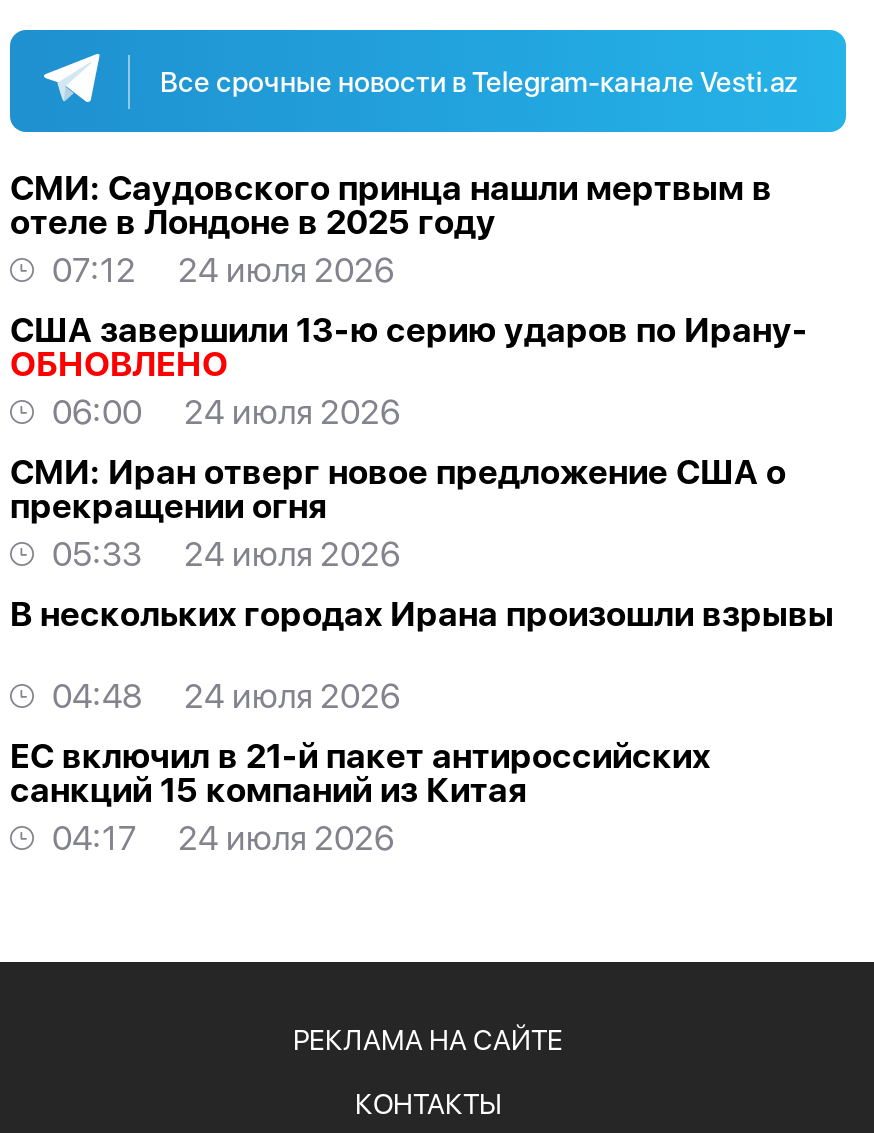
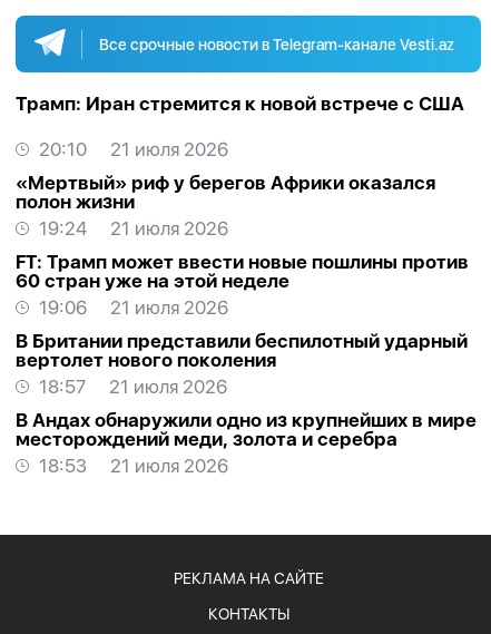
- СМИ: Саудовского принца нашли мертвым в
- отеле в Лондоне в 2025 году
- 07:12
- 24 июля 2026
+ Трамп: Иран стремится к новой встрече с США

- США завершили 13-ю серию ударов по Ирану-
- ОБНОВЛЕНО
- 06:00
- 24 июля 2026
+ 20:10
+ 21 июля 2026

- СМИ: Иран отверг новое предложение США о
- прекращении огня
- 05:33
- 24 июля 2026
+ «Мертвый» риф у берегов Африки оказался
+ полон жизни
+ 19:24
+ 21 июля 2026

- В нескольких городах Ирана произошли взрывы
+ FT: Трамп может ввести новые пошлины против
+ 60 стран уже на этой неделе
+ 19:06
+ 21 июля 2026

- 04:48
- 24 июля 2026
+ В Британии представили беспилотный ударный
+ вертолет нового поколения
+ 18:57
+ 21 июля 2026

- ЕС включил в 21-й пакет антироссийских
- санкций 15 компаний из Китая
- 04:17
- 24 июля 2026
+ В Андах обнаружили одно из крупнейших в мире
+ месторождений меди, золота и серебра
+ 18:53
+ 21 июля 2026
